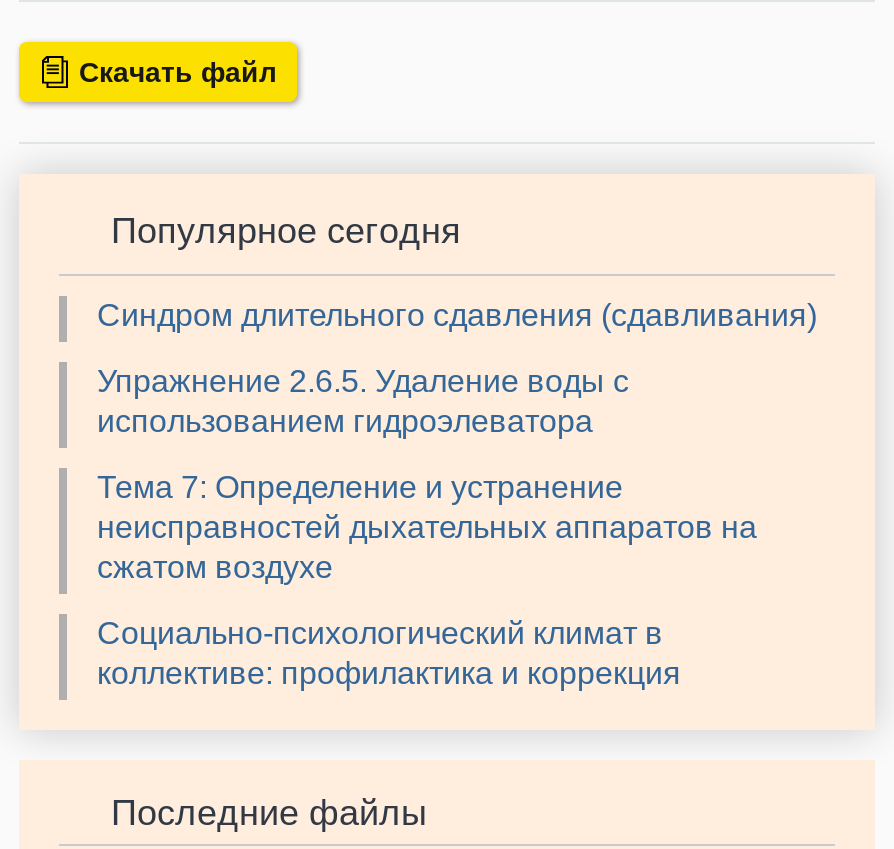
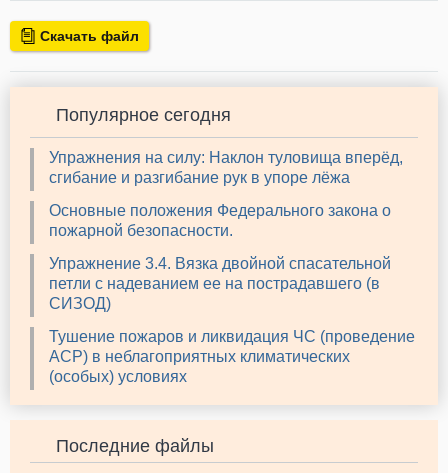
- Синдром длительного сдавления (сдавливания)
+ Упражнения на силу: Наклон туловища вперёд,
+ сгибание и разгибание рук в упоре лёжа

- Упражнение 2.6.5. Удаление воды с
- использованием гидроэлеватора
+ Основные положения Федерального закона о
+ пожарной безопасности.

- Тема 7: Определение и устранение
- неисправностей дыхательных аппаратов на
- сжатом воздухе
+ Упражнение 3.4. Вязка двойной спасательной
+ петли с надеванием ее на пострадавшего (в
+ СИЗОД)

- Социально-психологический климат в
- коллективе: профилактика и коррекция
+ Тушение пожаров и ликвидация ЧС (проведение
+ АСР) в неблагоприятных климатических
+ (особых) условиях
